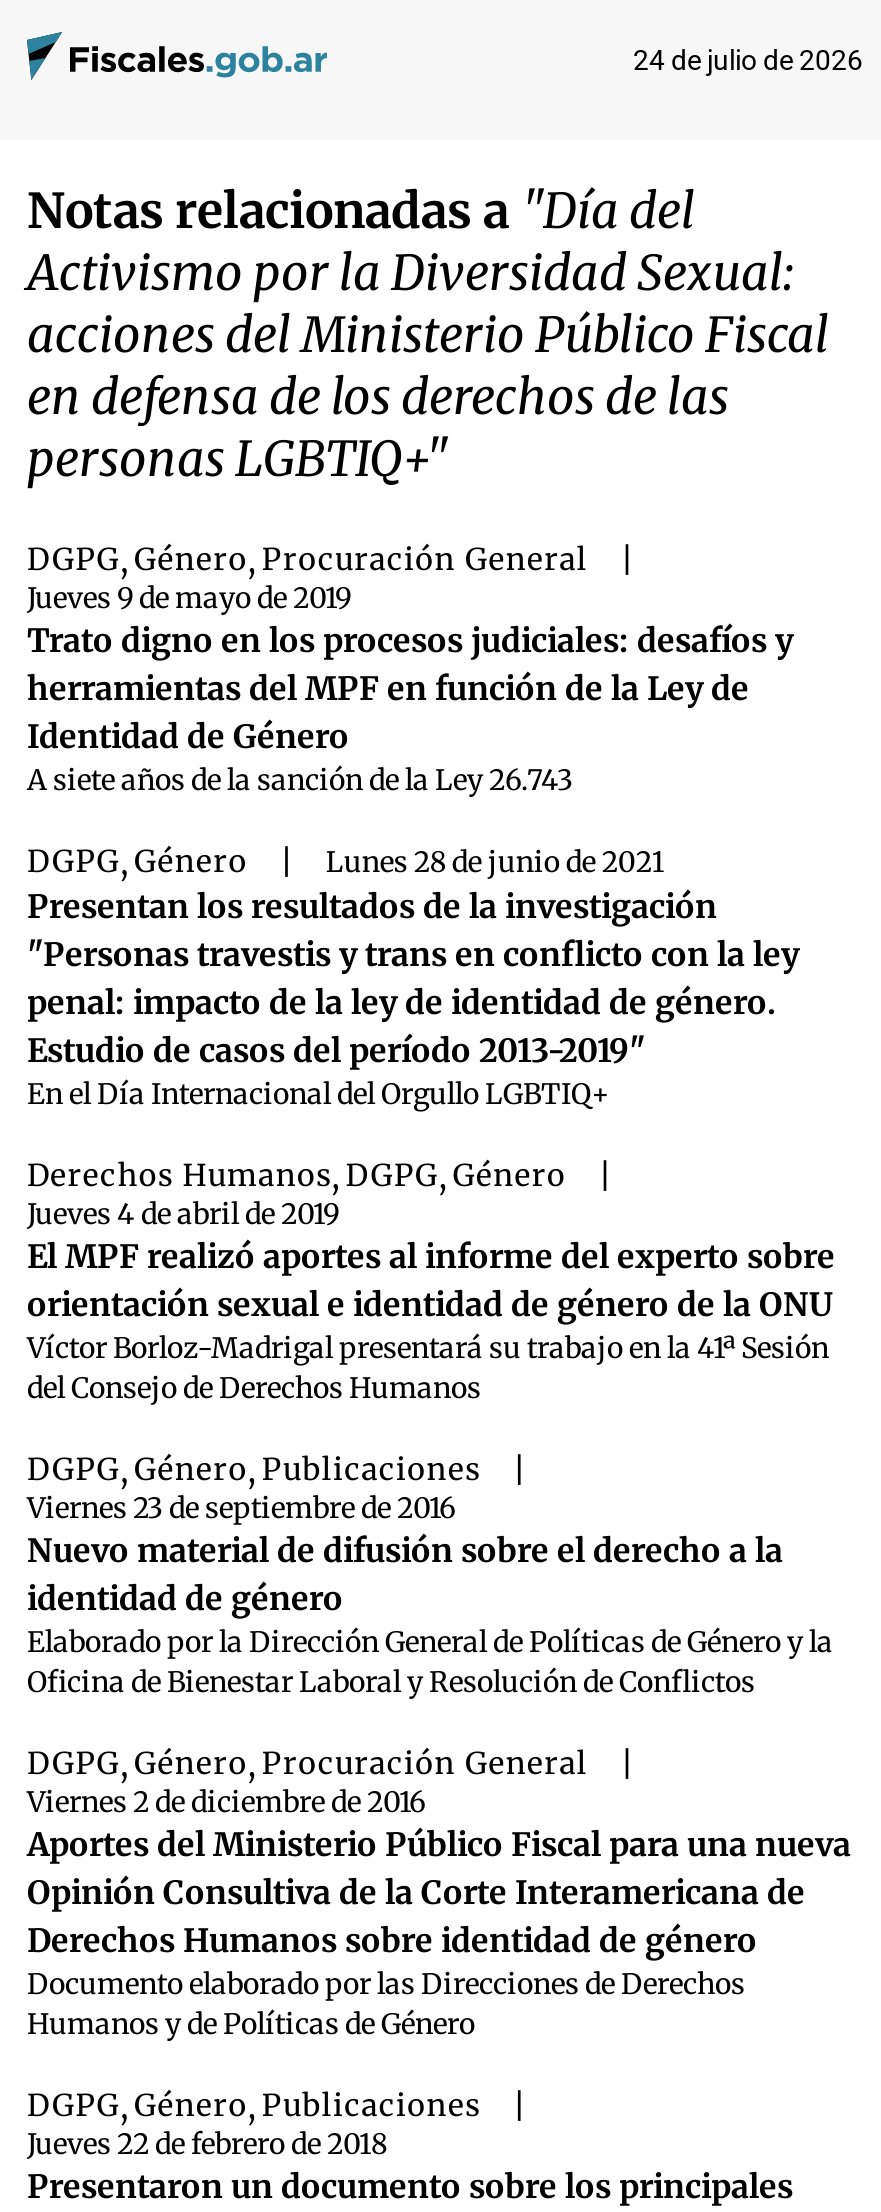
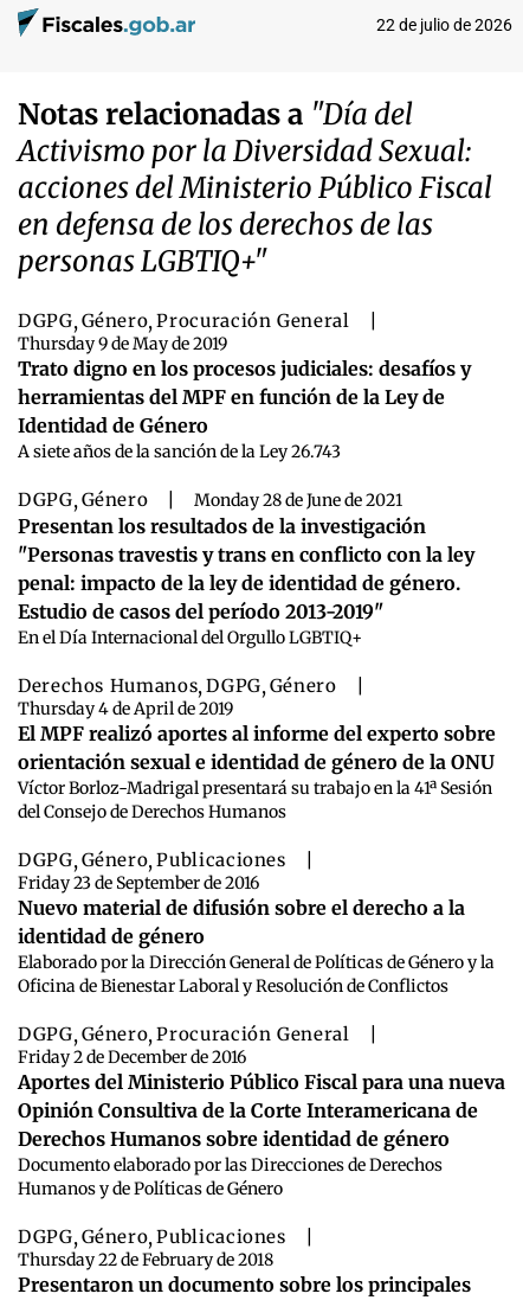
- 24 de julio de 2026
+ 22 de julio de 2026

- Jueves 9 de mayo de 2019
+ Thursday 9 de May de 2019

- Lunes 28 de junio de 2021
+ Monday 28 de June de 2021

- Jueves 4 de abril de 2019
+ Thursday 4 de April de 2019

- Viernes 23 de septiembre de 2016
+ Friday 23 de September de 2016

- Viernes 2 de diciembre de 2016
+ Friday 2 de December de 2016

- Jueves 22 de febrero de 2018
+ Thursday 22 de February de 2018
